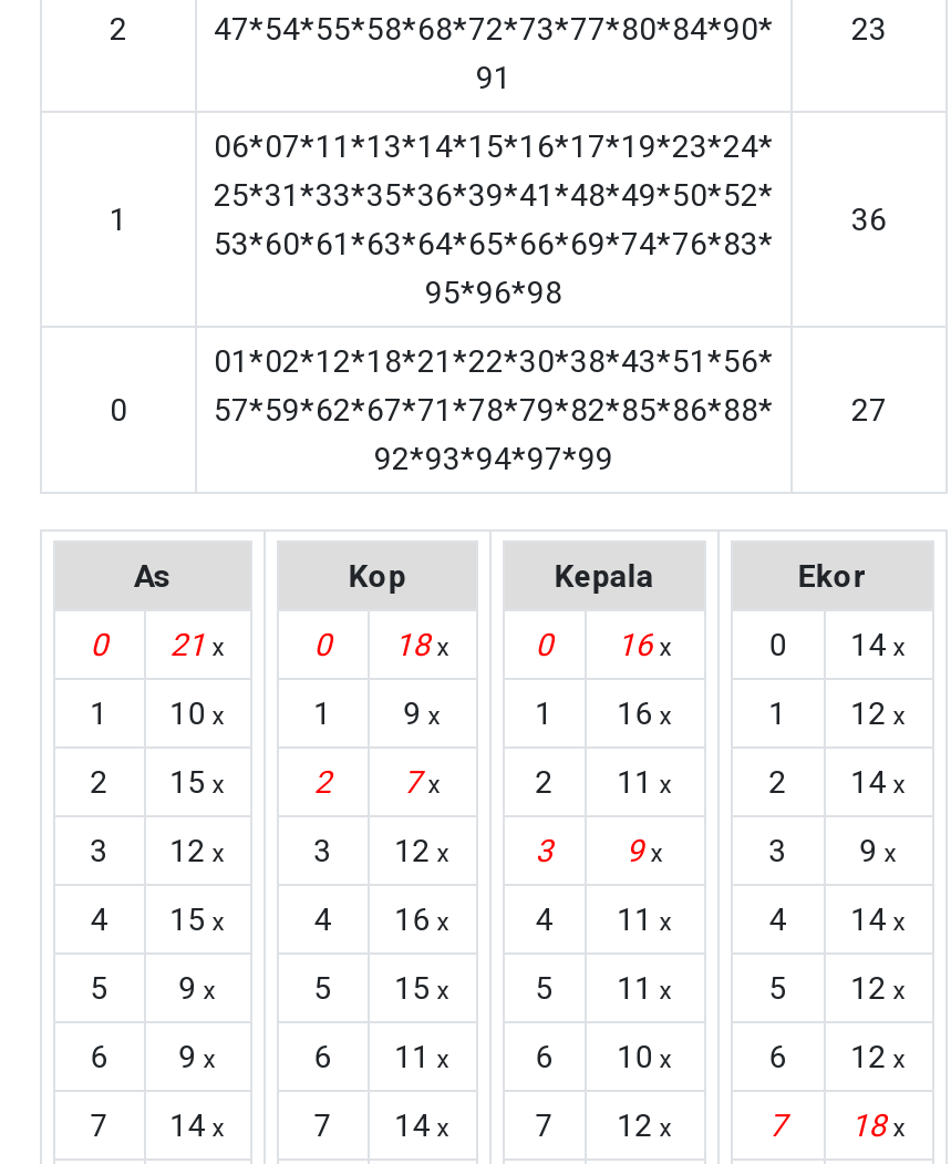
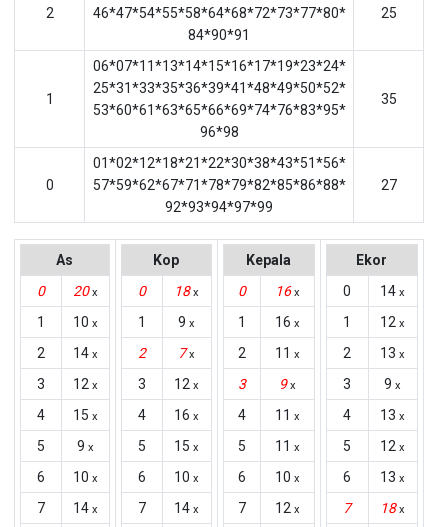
- 47*54*55*58*68*72*73*77*80*84*90*
+ 46*47*54*55*58*64*68*72*73*77*80*

- 23
+ 25

- 91
+ 84*90*91

- 36
+ 35

- 53*60*61*63*64*65*66*69*74*76*83*
+ 53*60*61*63*65*66*69*74*76*83*95*

- 95*96*98
+ 96*98

- 0 21 x
+ 0 20 x

- 2 15 x
+ 2 14 x

- 2 14 x
+ 2 13 x

- 4 14 x
+ 4 13 x

- 6 9 x
+ 6 10 x

- 6 11 x
+ 6 10 x

- 6 12 x
+ 6 13 x
